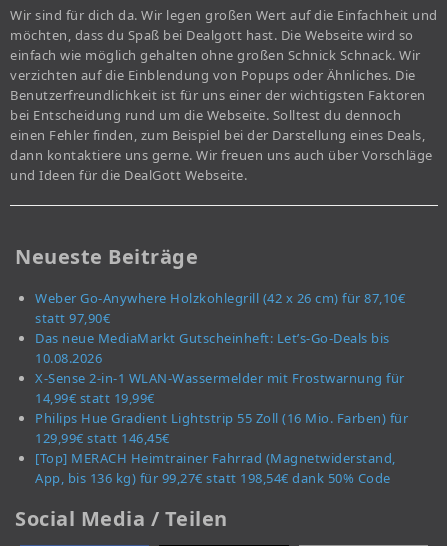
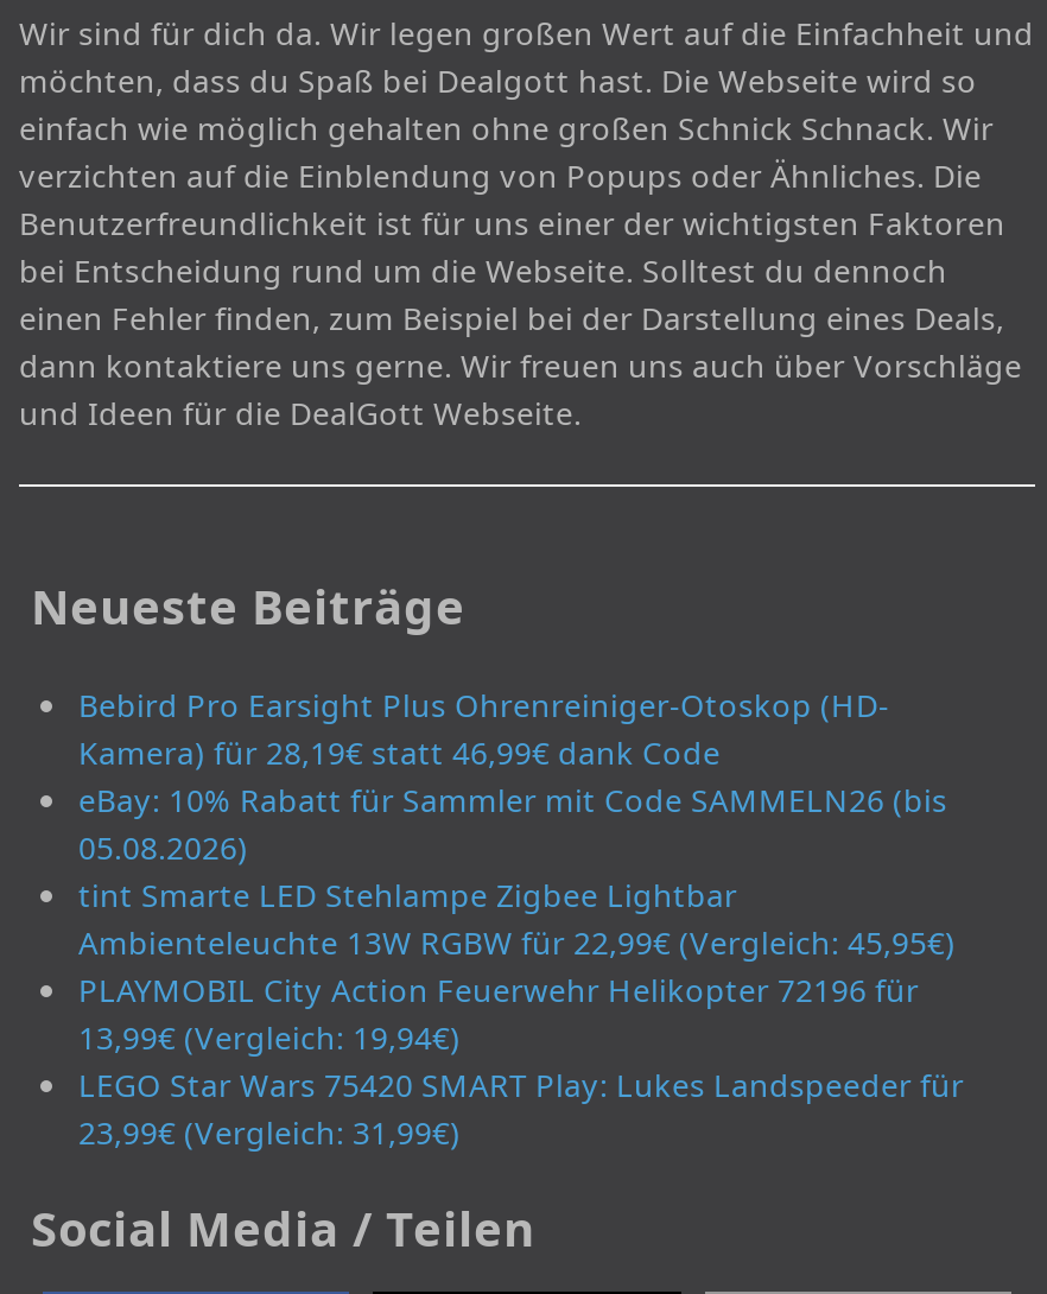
- Weber Go-Anywhere Holzkohlegrill (42 x 26 cm) für 87,10€
- statt 97,90€
- Das neue MediaMarkt Gutscheinheft: Let’s-Go-Deals bis
- 10.08.2026
- X-Sense 2-in-1 WLAN-Wassermelder mit Frostwarnung für
- 14,99€ statt 19,99€
- Philips Hue Gradient Lightstrip 55 Zoll (16 Mio. Farben) für
- 129,99€ statt 146,45€
- [Top] MERACH Heimtrainer Fahrrad (Magnetwiderstand,
- App, bis 136 kg) für 99,27€ statt 198,54€ dank 50% Code
+ Bebird Pro Earsight Plus Ohrenreiniger-Otoskop (HD-
+ Kamera) für 28,19€ statt 46,99€ dank Code
+ eBay: 10% Rabatt für Sammler mit Code SAMMELN26 (bis
+ 05.08.2026)
+ tint Smarte LED Stehlampe Zigbee Lightbar
+ Ambienteleuchte 13W RGBW für 22,99€ (Vergleich: 45,95€)
+ PLAYMOBIL City Action Feuerwehr Helikopter 72196 für
+ 13,99€ (Vergleich: 19,94€)
+ LEGO Star Wars 75420 SMART Play: Lukes Landspeeder für
+ 23,99€ (Vergleich: 31,99€)
